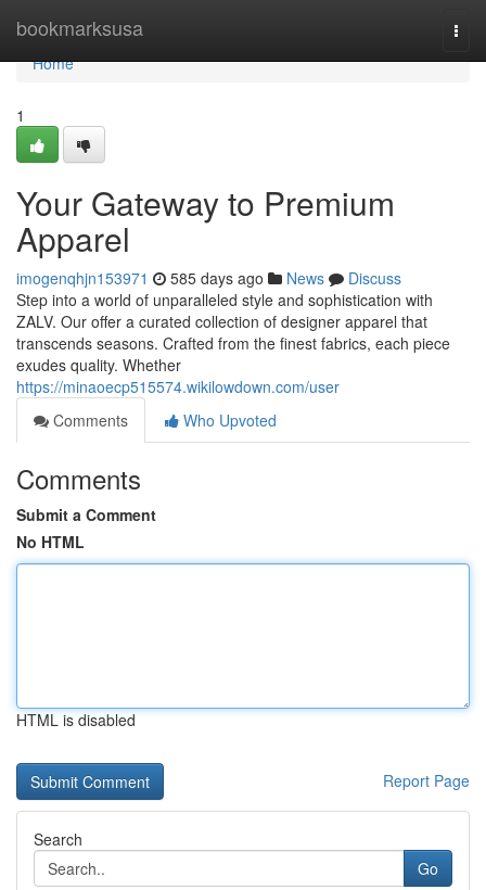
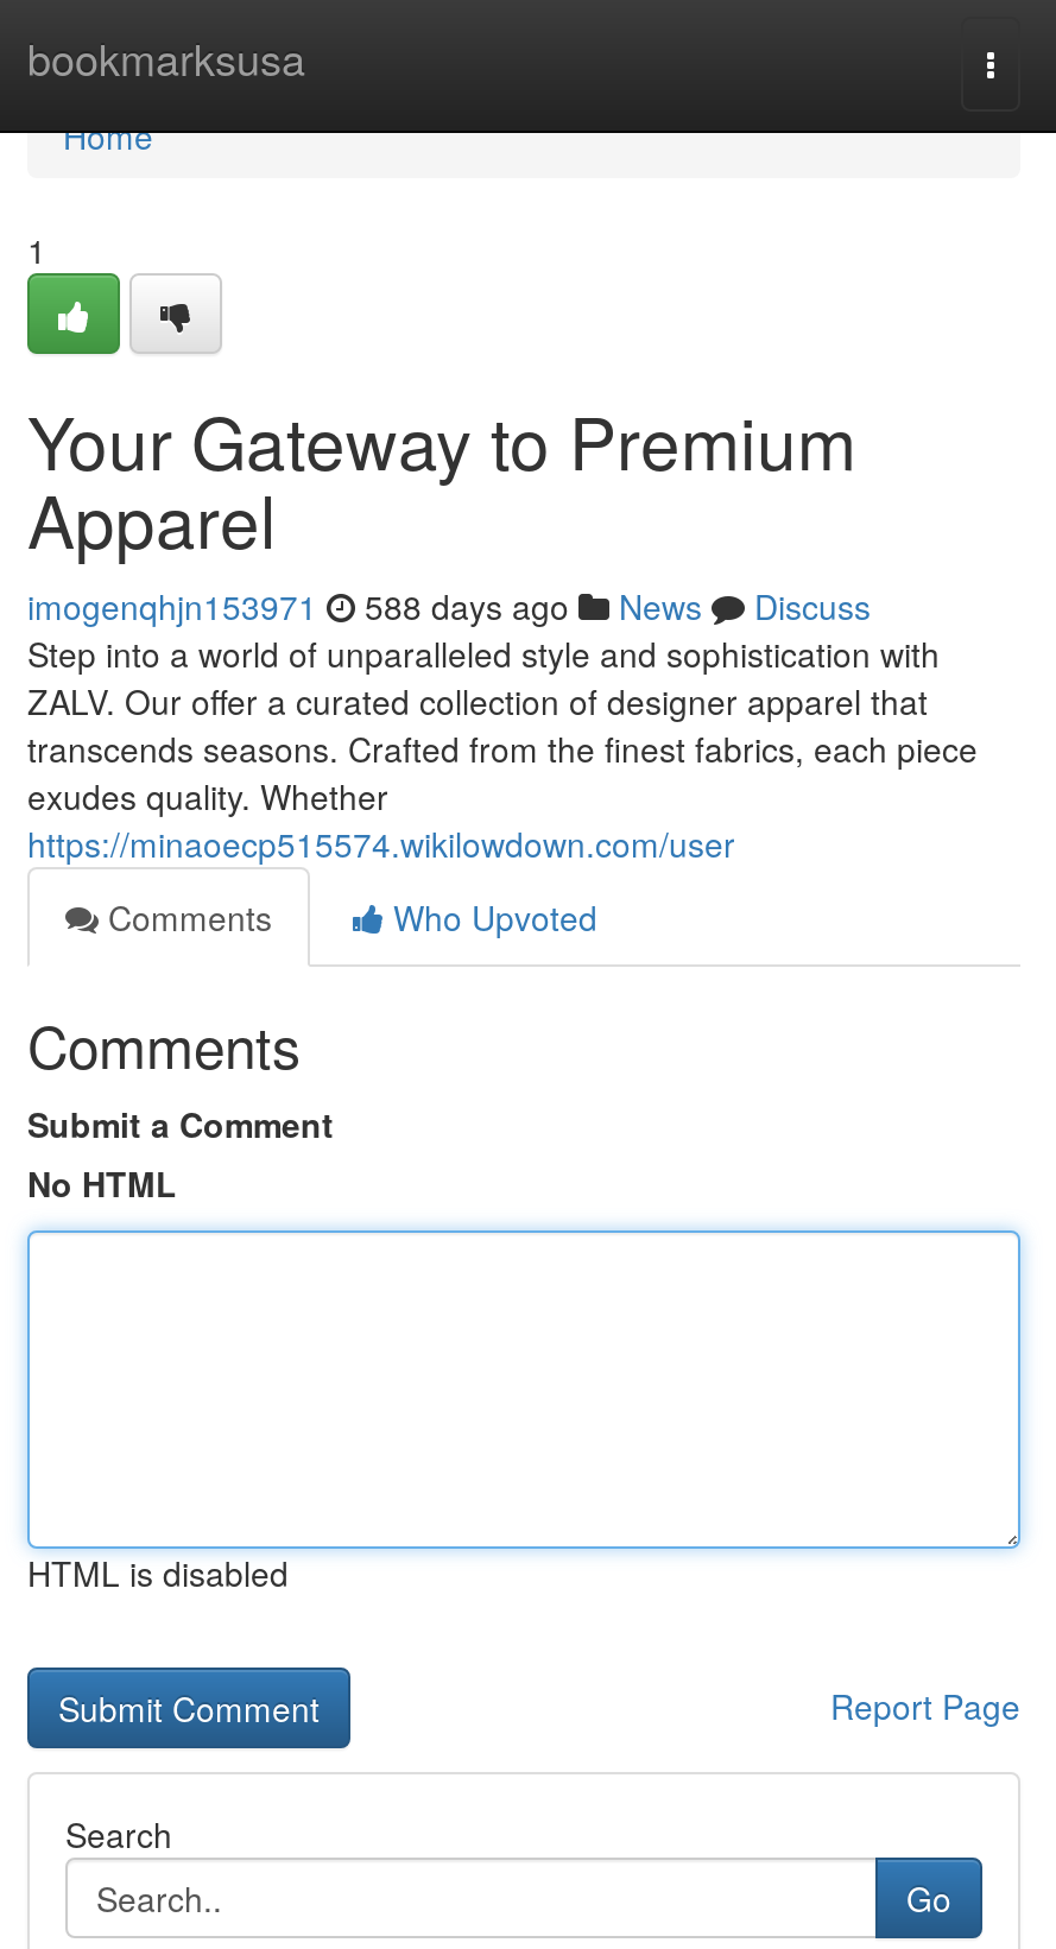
- imogenqhjn153971 585 days ago News Discuss
+ imogenqhjn153971 588 days ago News Discuss
